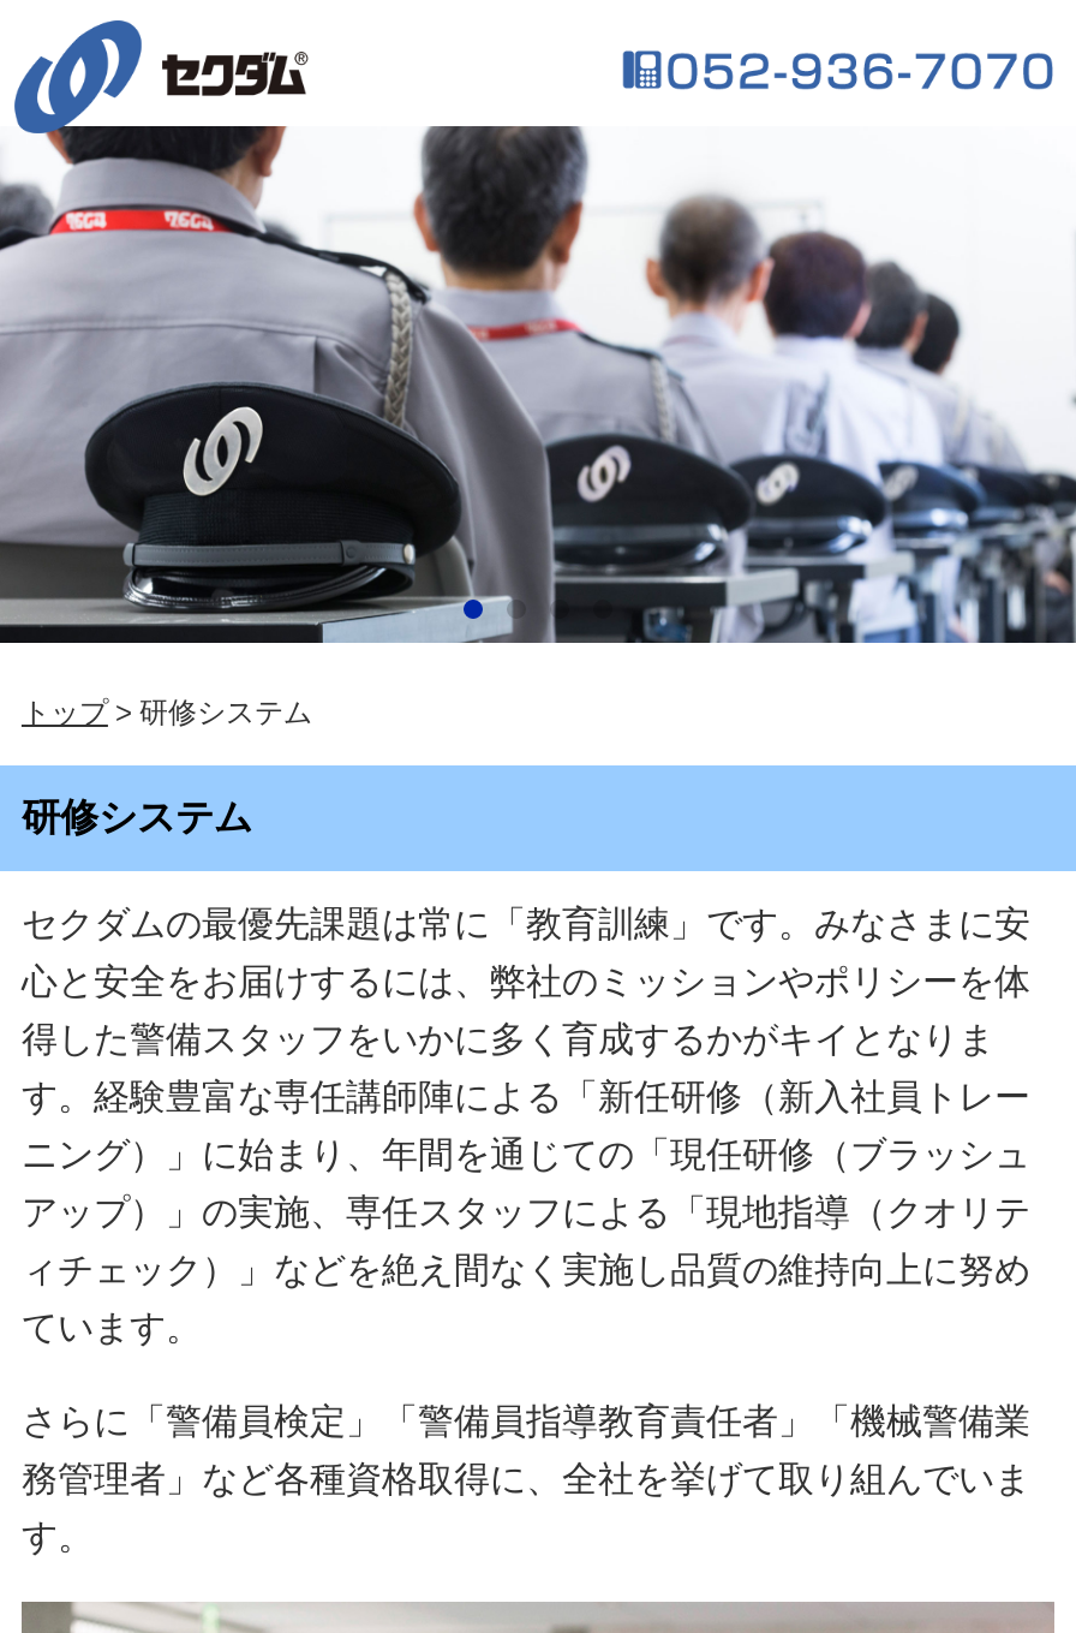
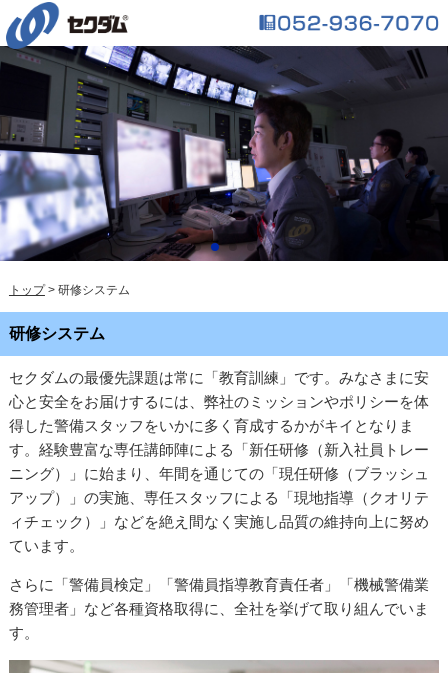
- [image]
+ [image]
